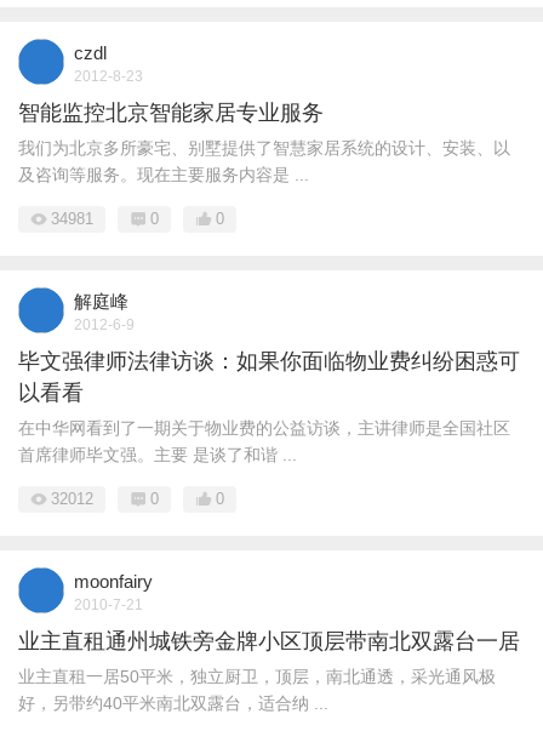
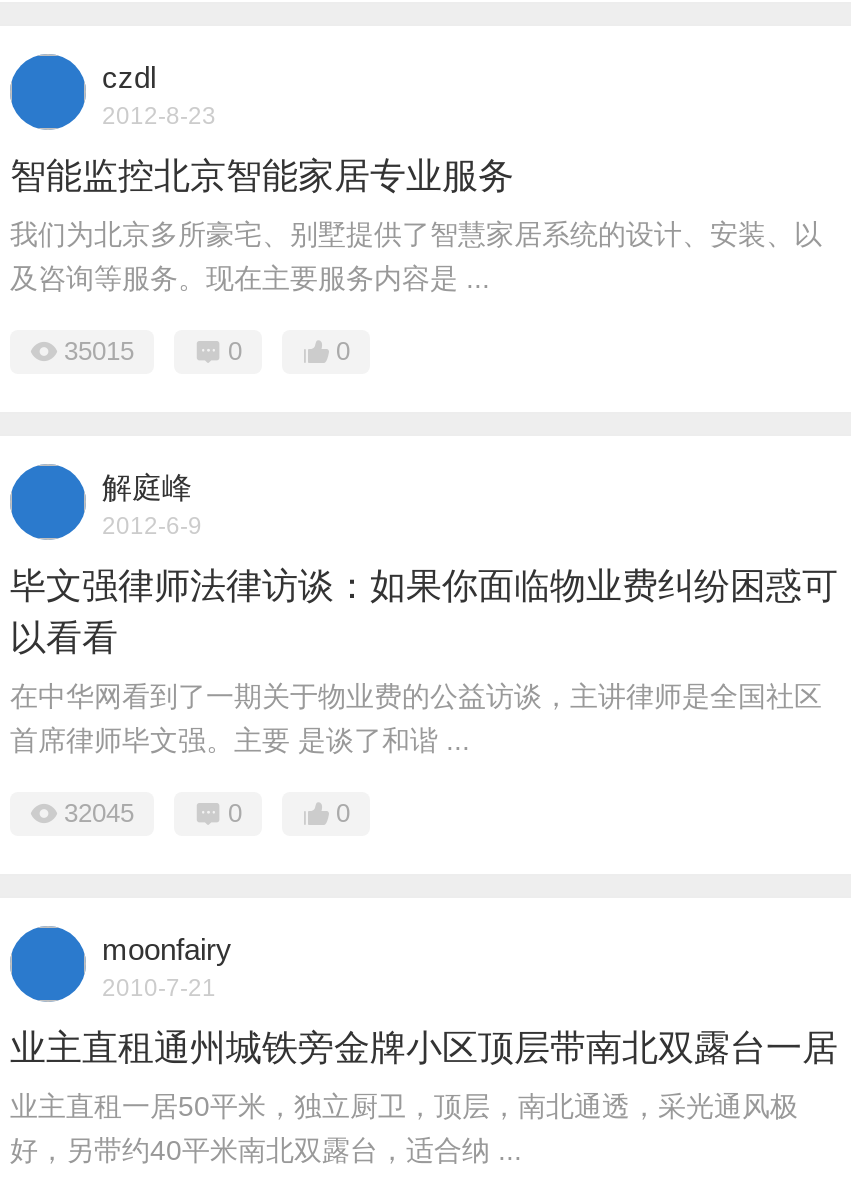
- 34981
+ 35015

- 32012
+ 32045
